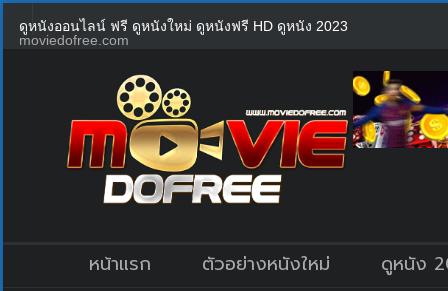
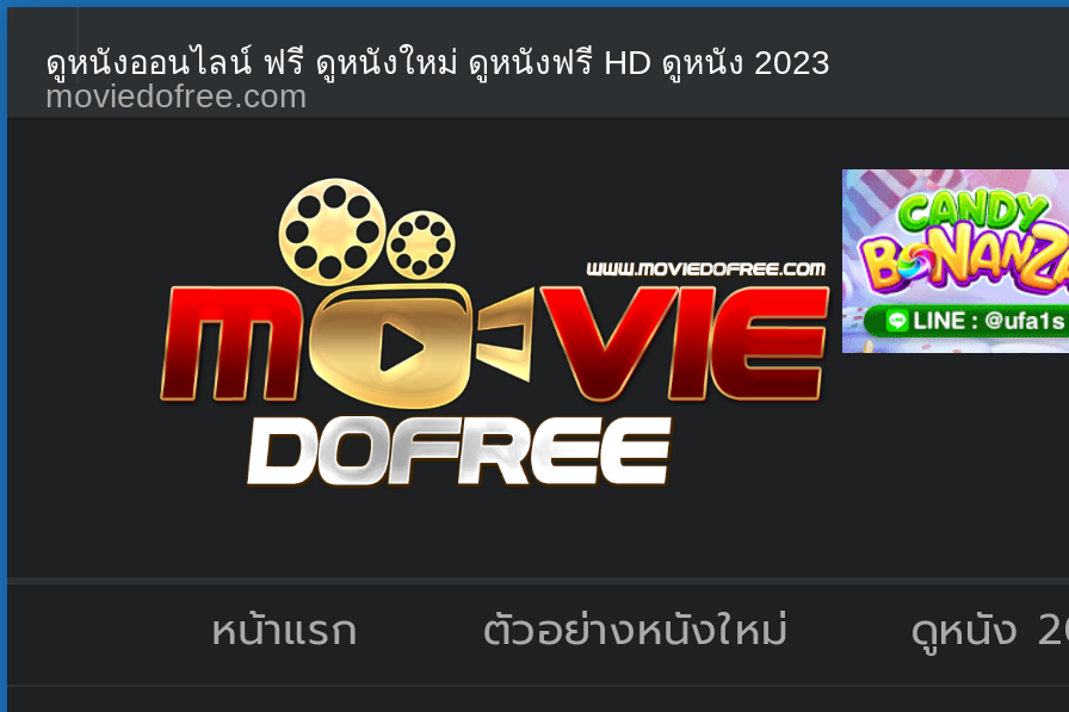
- [image]
+ [image]
